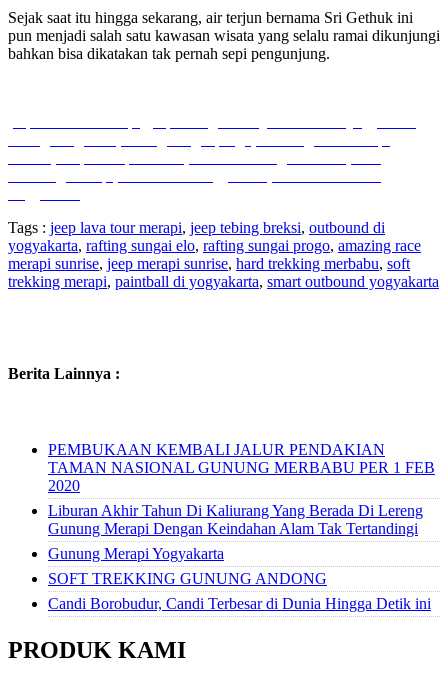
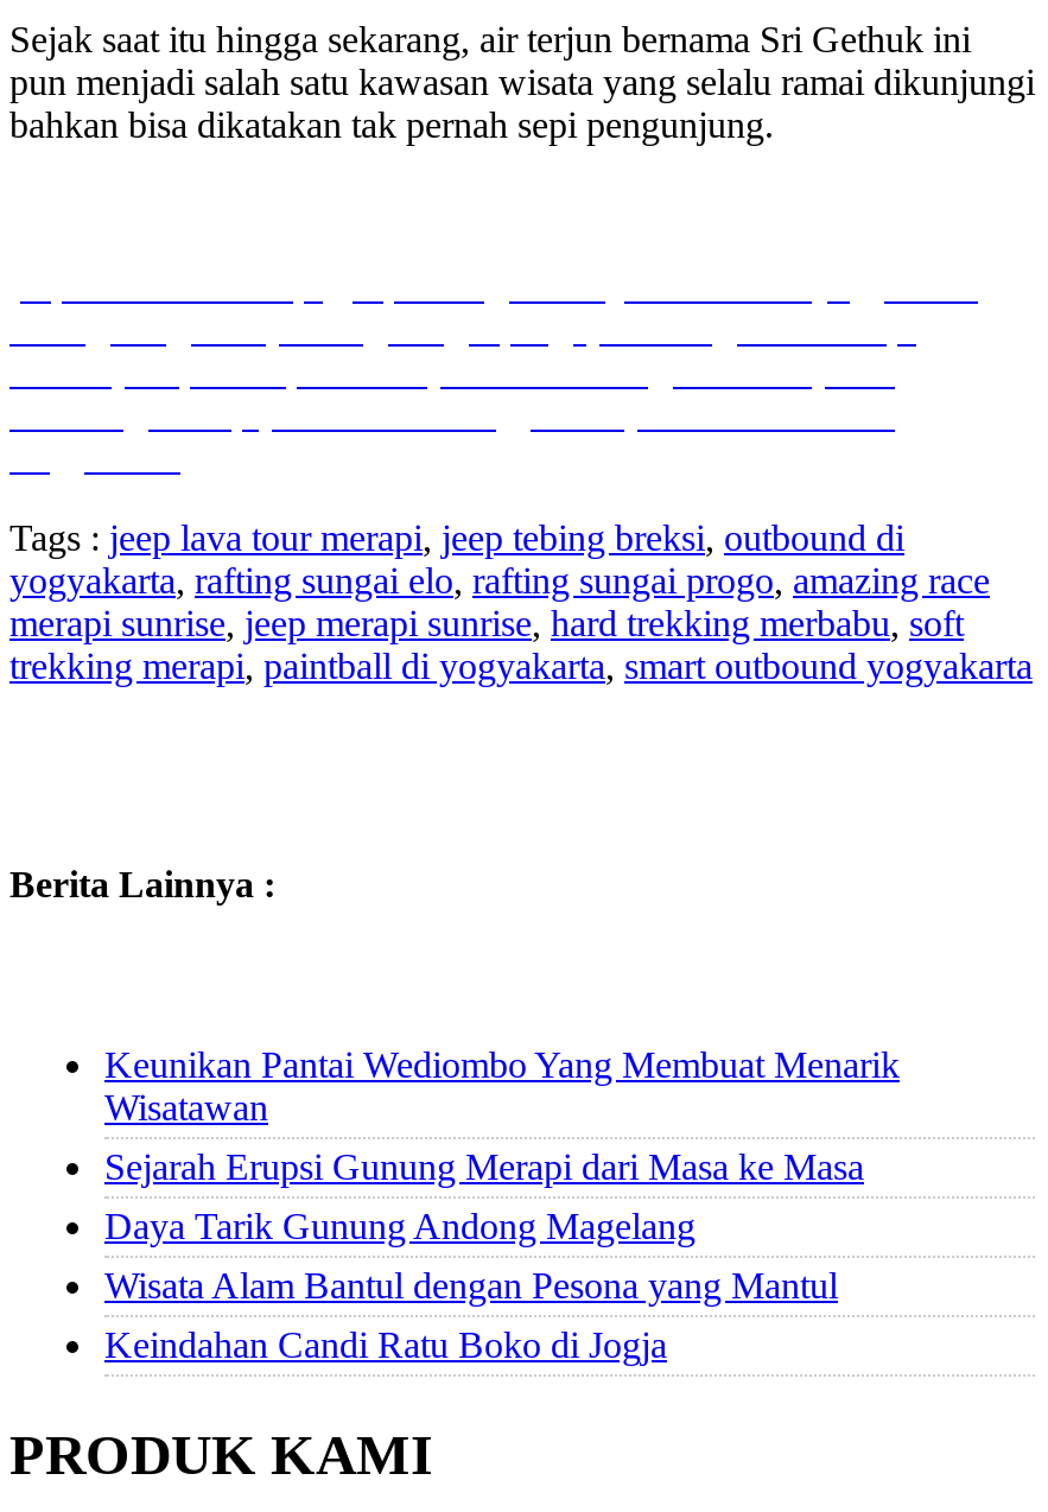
- PEMBUKAAN KEMBALI JALUR PENDAKIAN
- TAMAN NASIONAL GUNUNG MERBABU PER 1 FEB
- 2020
+ Keunikan Pantai Wediombo Yang Membuat Menarik
+ Wisatawan

- Liburan Akhir Tahun Di Kaliurang Yang Berada Di Lereng
- Gunung Merapi Dengan Keindahan Alam Tak Tertandingi
+ Sejarah Erupsi Gunung Merapi dari Masa ke Masa

- Gunung Merapi Yogyakarta
+ Daya Tarik Gunung Andong Magelang

- SOFT TREKKING GUNUNG ANDONG
+ Wisata Alam Bantul dengan Pesona yang Mantul

- Candi Borobudur, Candi Terbesar di Dunia Hingga Detik ini
+ Keindahan Candi Ratu Boko di Jogja
